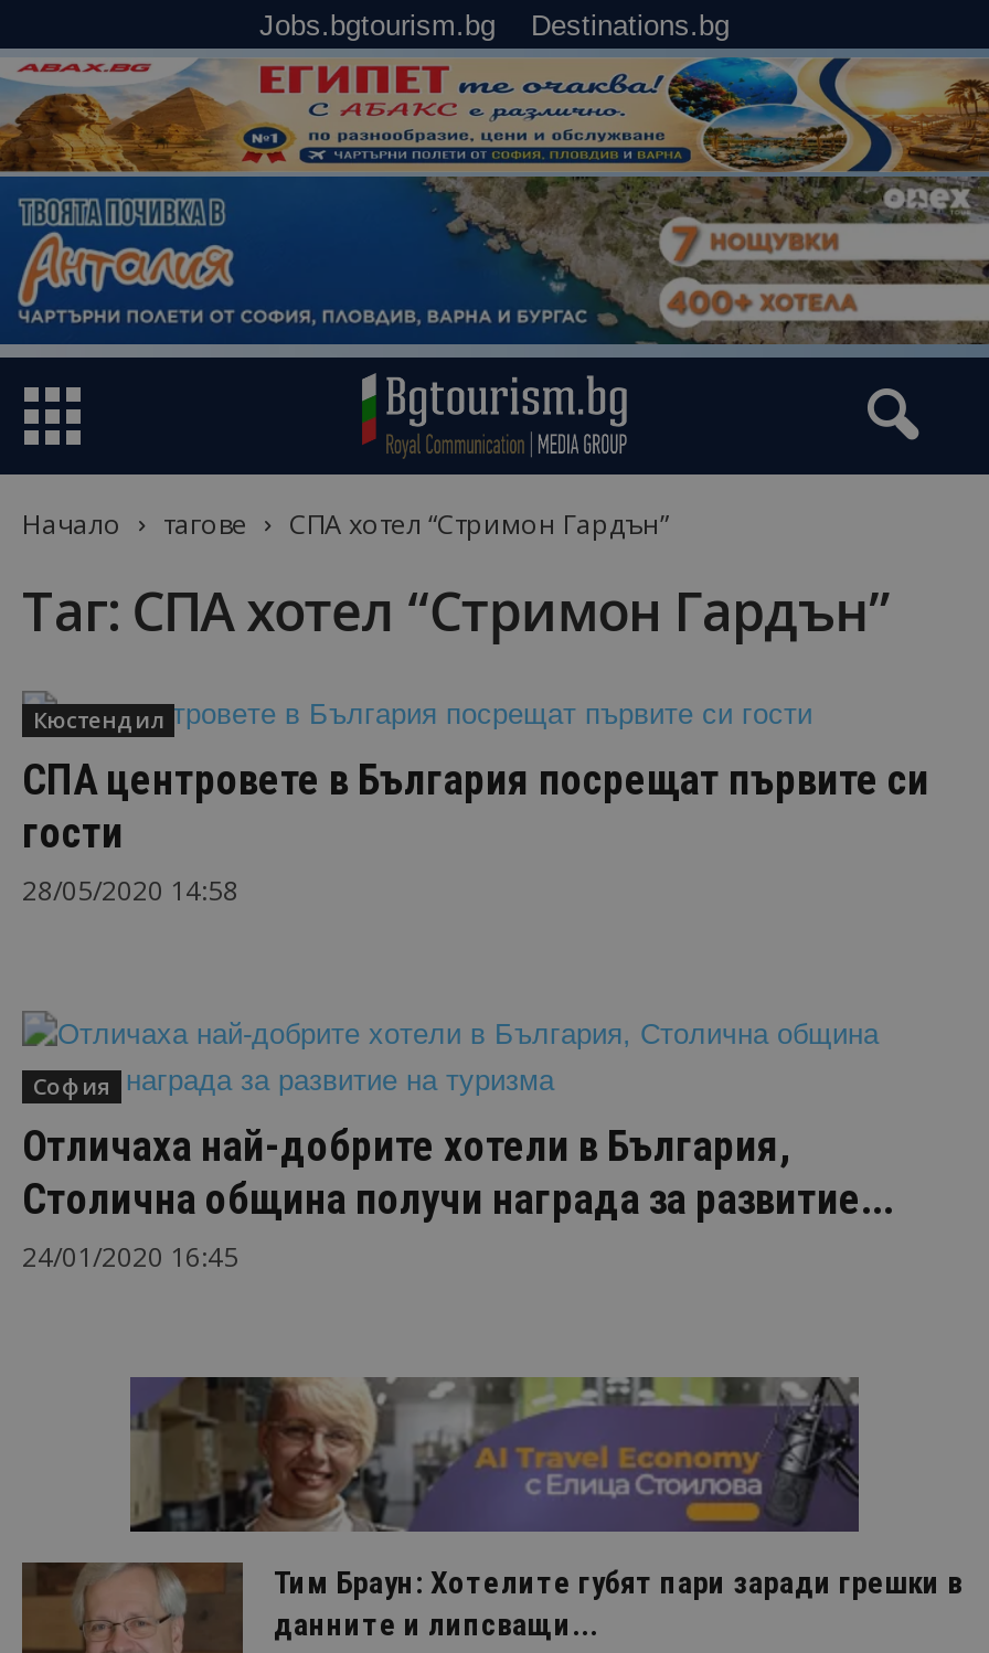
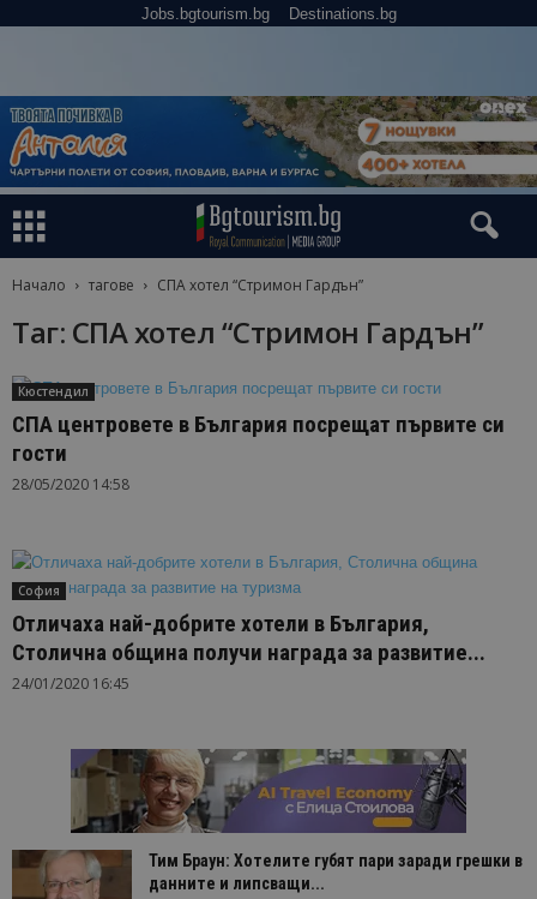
- [image]
